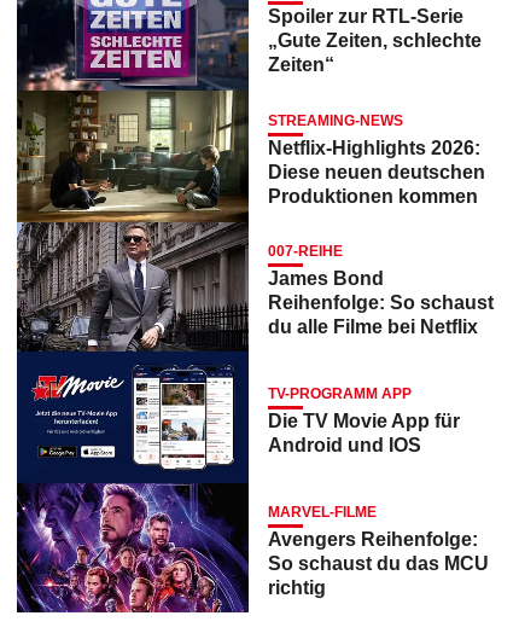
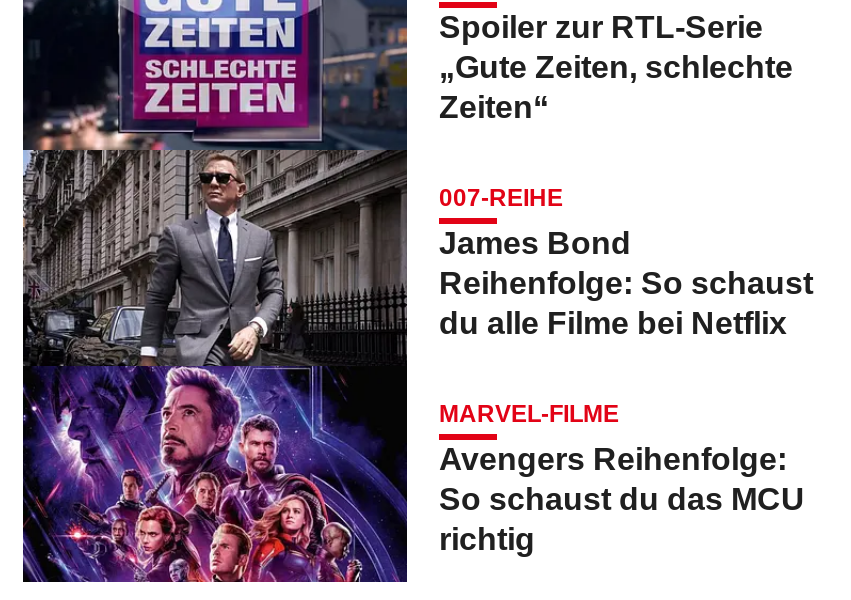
- [image]
- STREAMING-NEWS
- Netflix-Highlights 2026:
- Diese neuen deutschen
- Produktionen kommen

- [image]
- TV-PROGRAMM APP
- Die TV Movie App für
- Android und IOS
